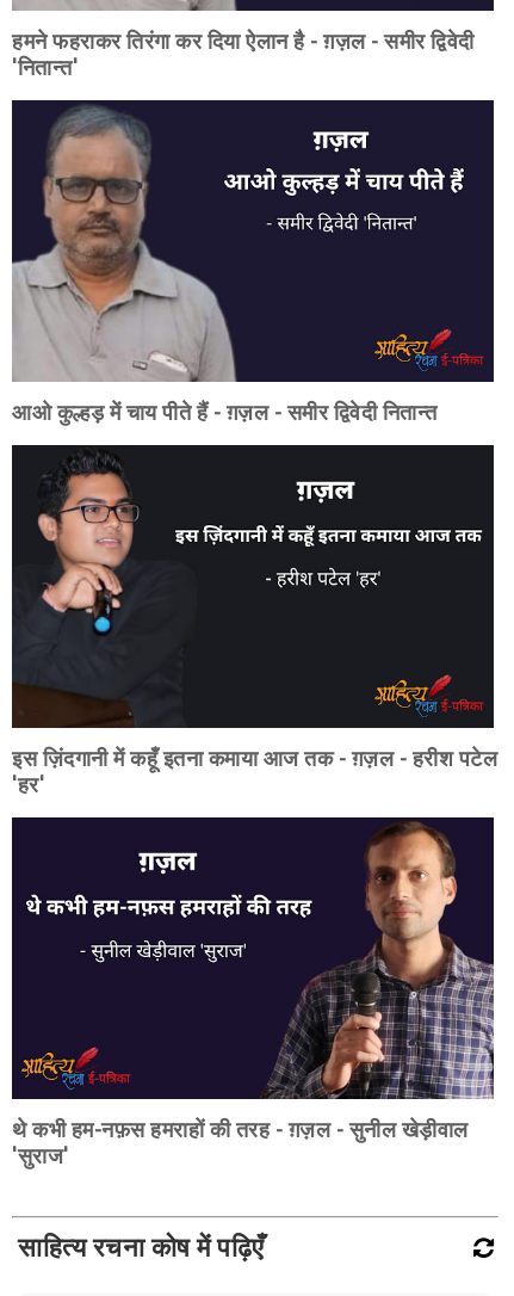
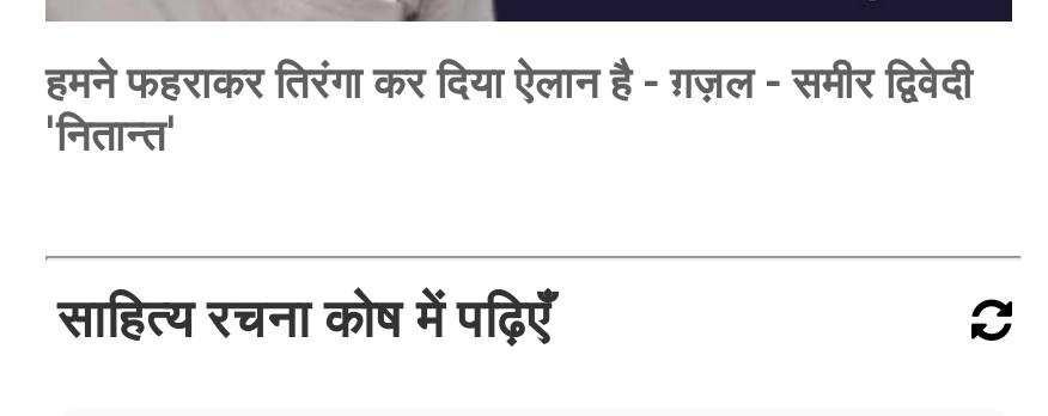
- [image]
- आओ कुल्हड़ में चाय पीते हैं - ग़ज़ल - समीर द्विवेदी नितान्त

- [image]
- इस ज़िंदगानी में कहूँ इतना कमाया आज तक - ग़ज़ल - हरीश पटेल
- 'हर'

- [image]
- थे कभी हम-नफ़स हमराहों की तरह - ग़ज़ल - सुनील खेड़ीवाल
- 'सुराज'
